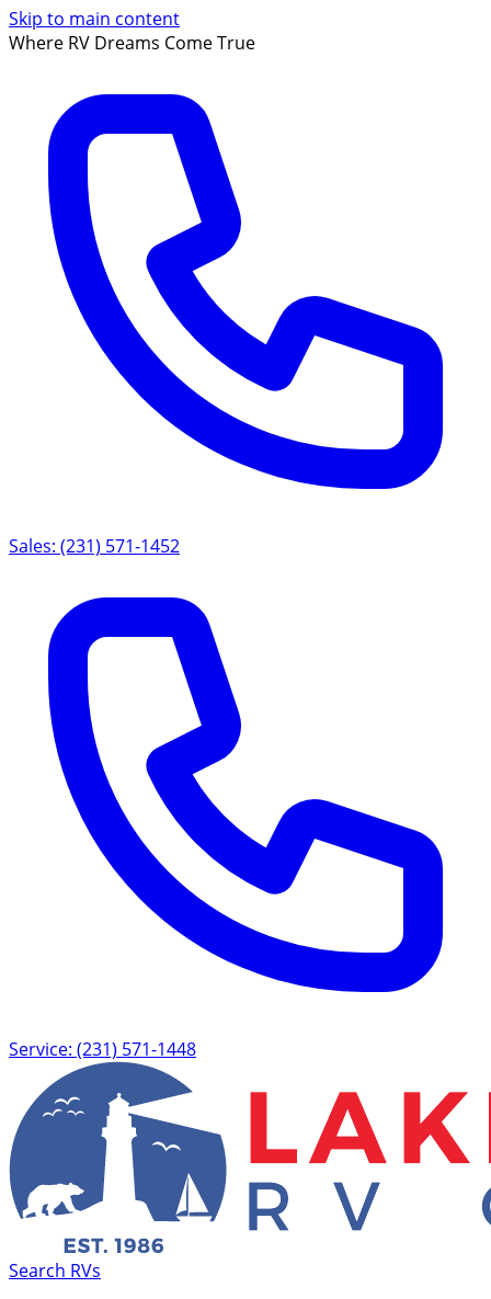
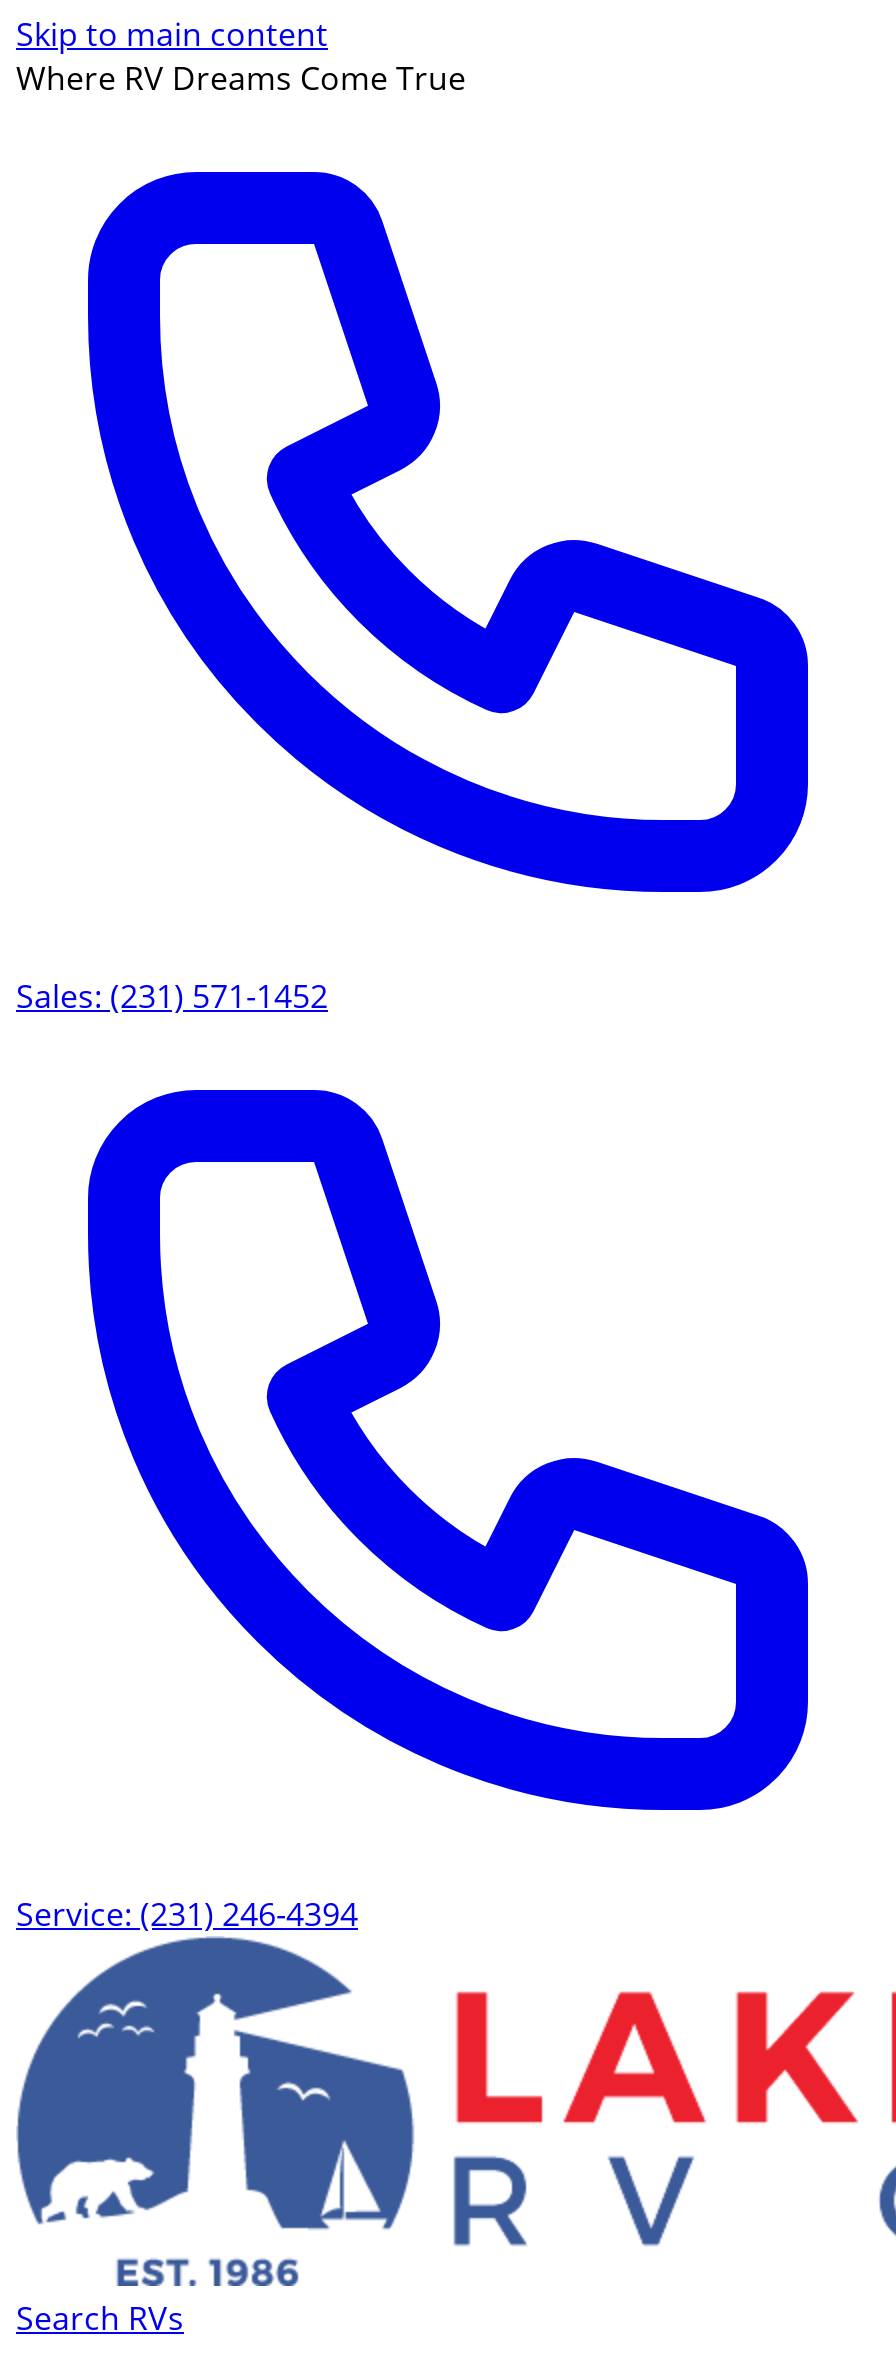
- Service: (231) 571-1448
+ Service: (231) 246-4394
